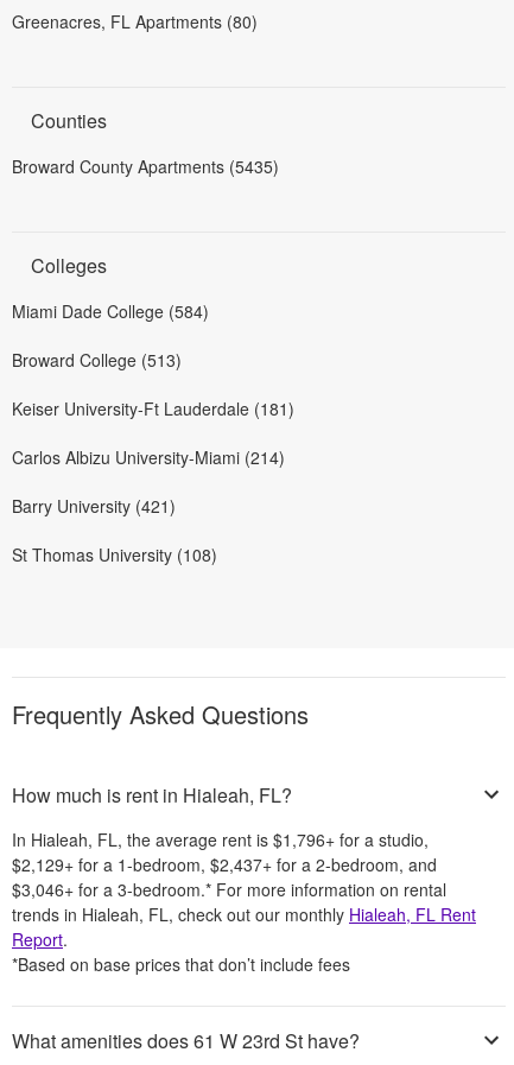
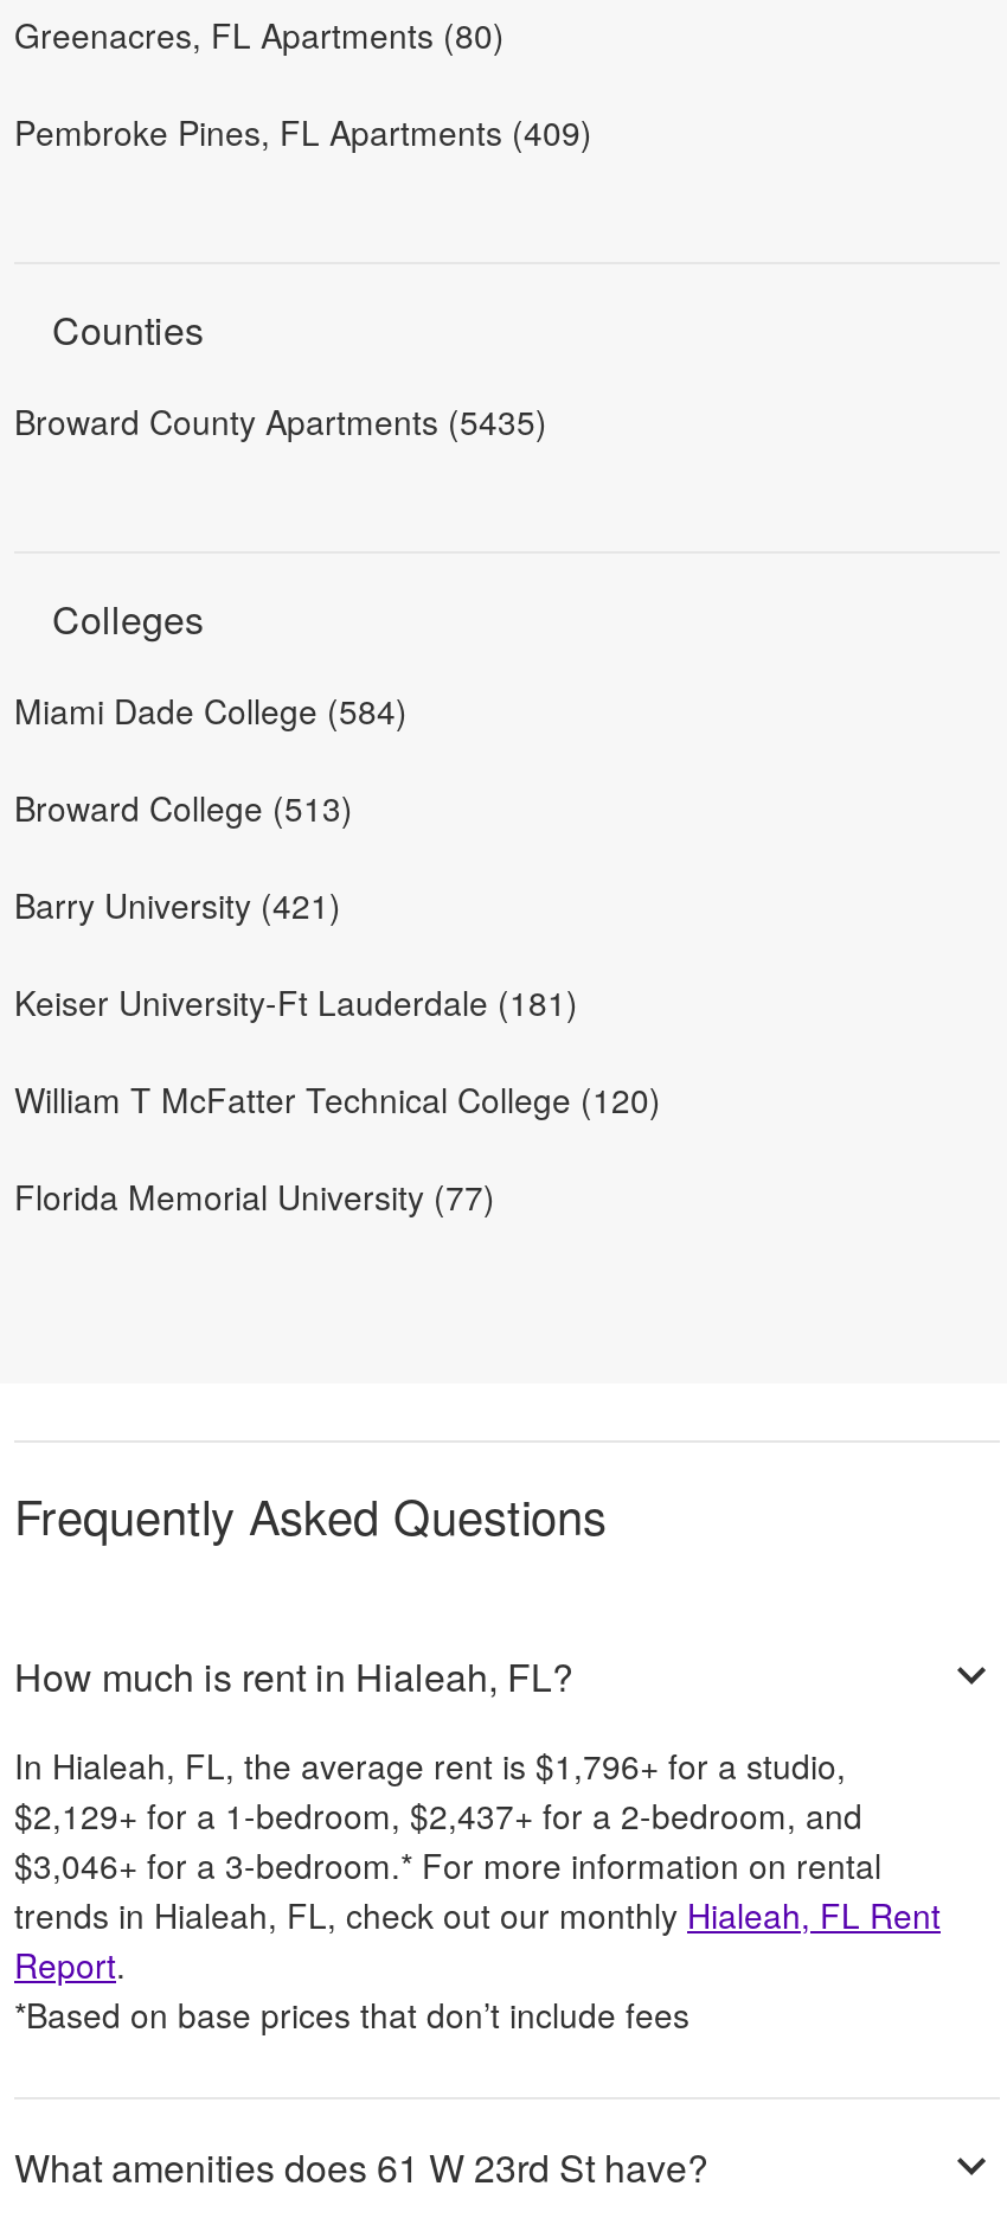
+ Pembroke Pines, FL Apartments (409)

moved down: Keiser University-Ft Lauderdale (181)

- Carlos Albizu University-Miami (214)
- St Thomas University (108)
+ William T McFatter Technical College (120)
+ Florida Memorial University (77)

moved up: Barry University (421)
